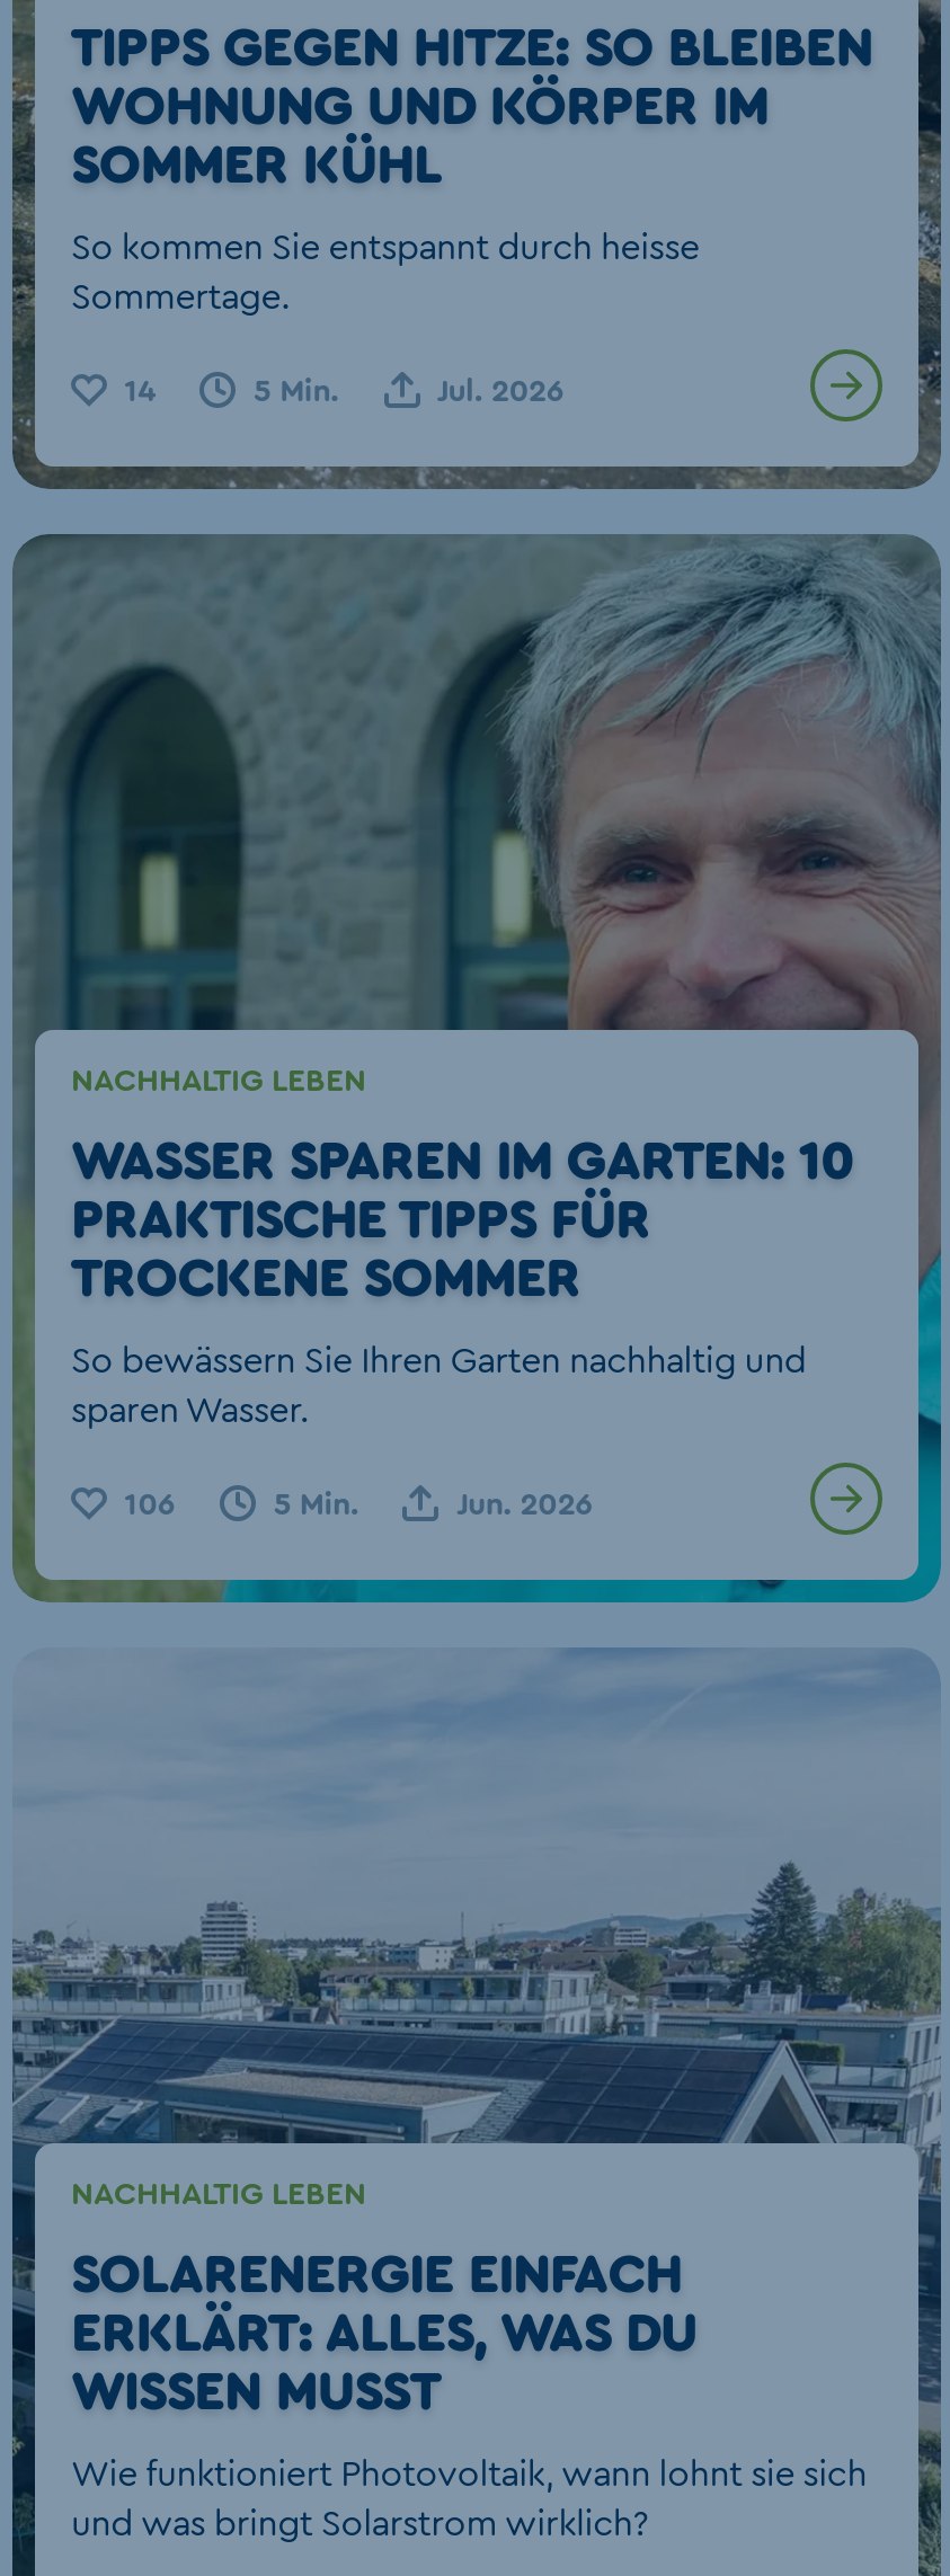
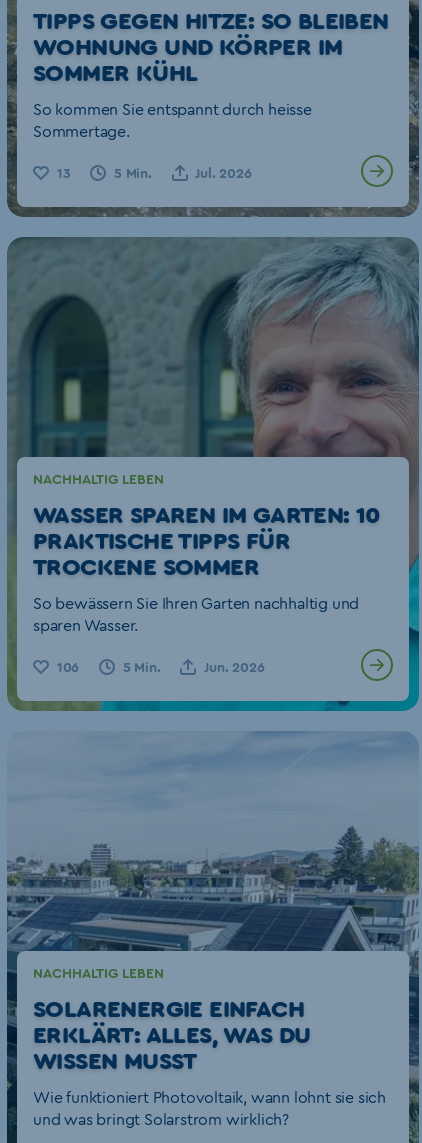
- 14
+ 13
